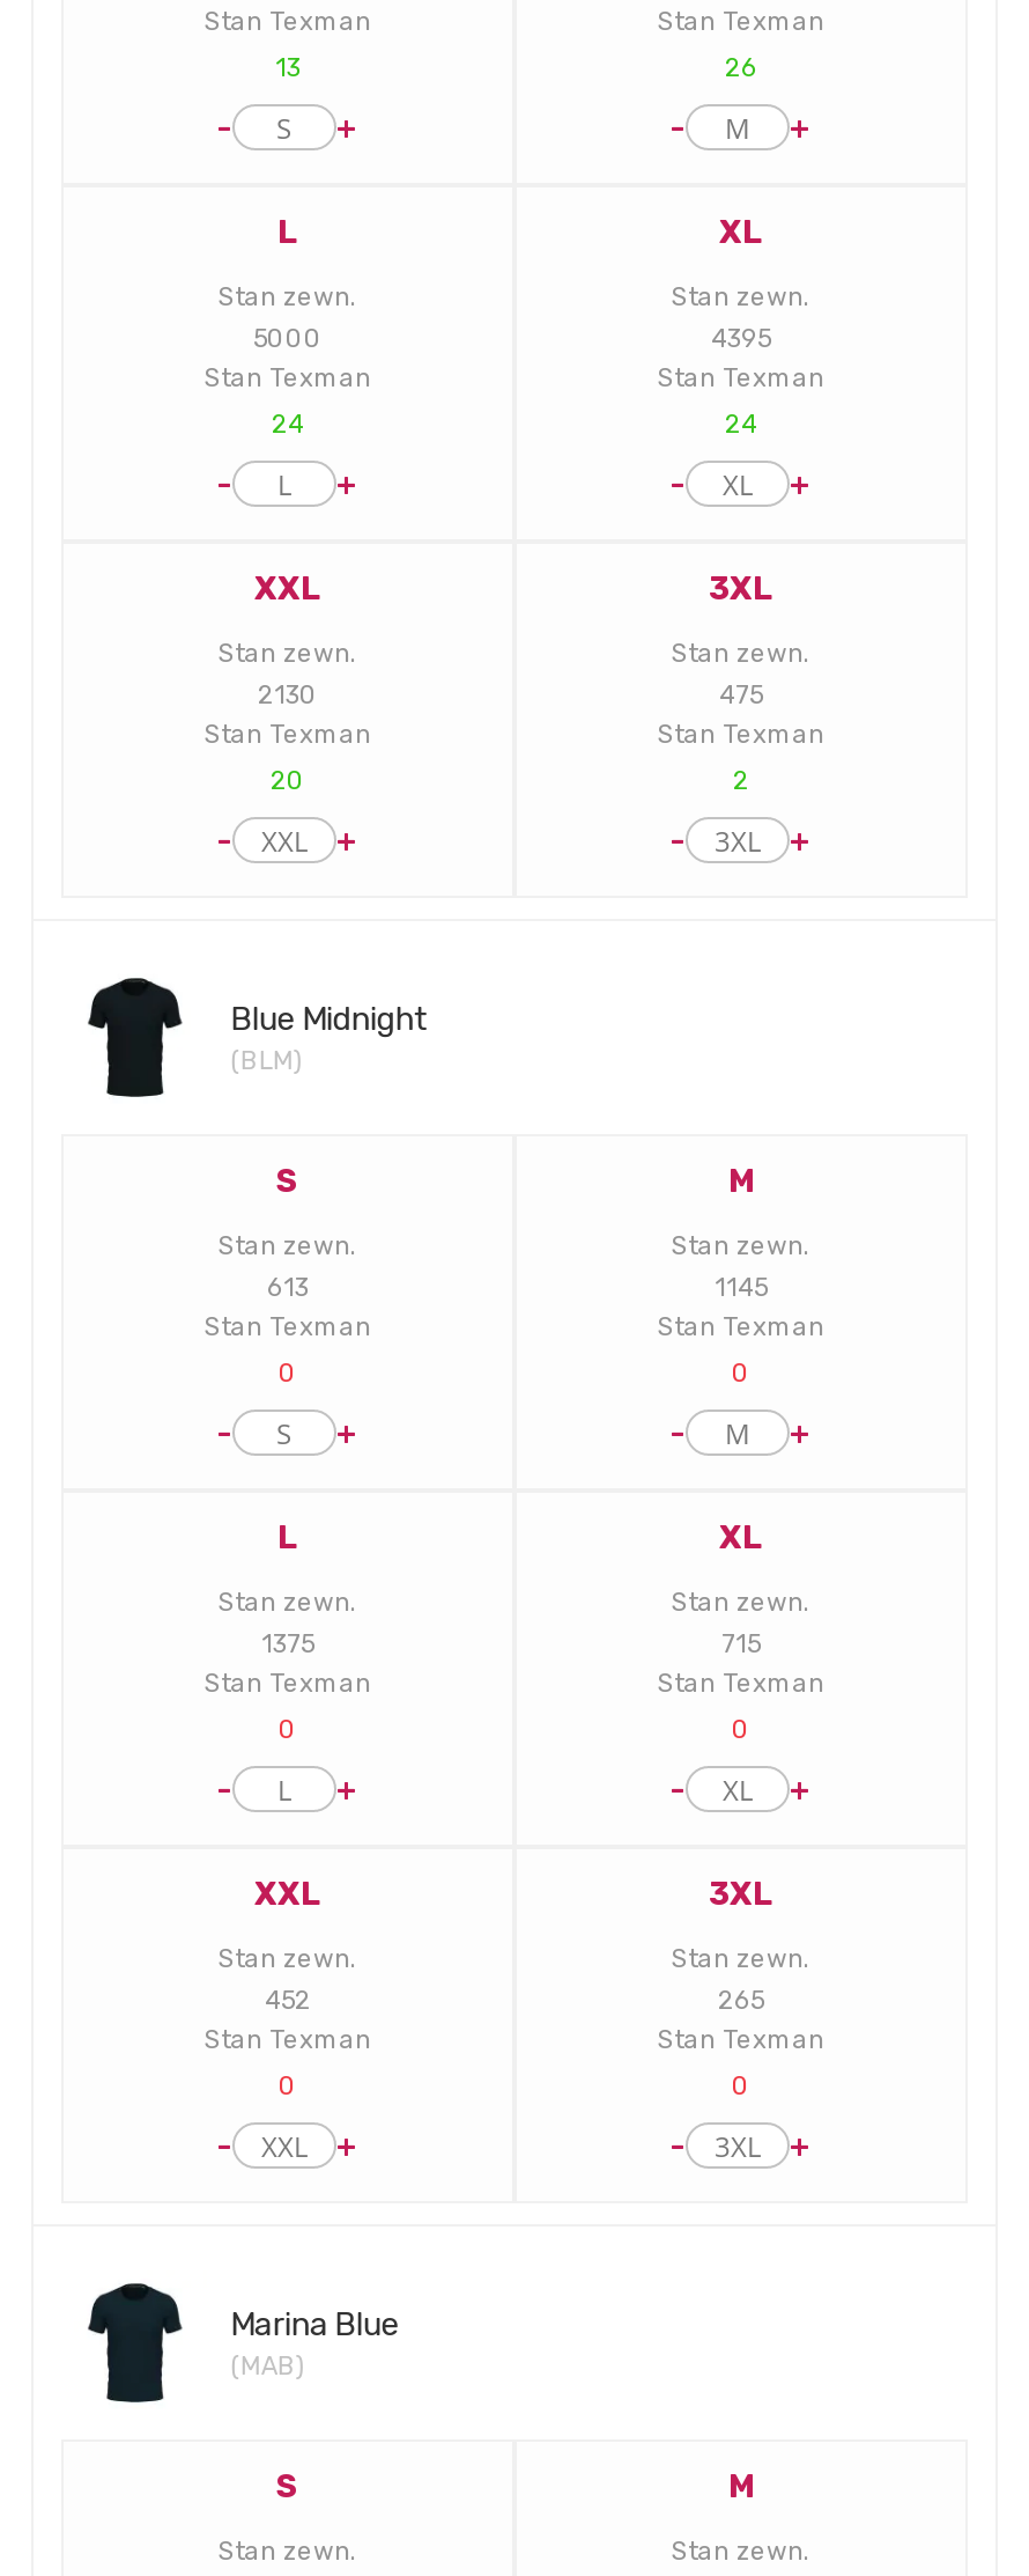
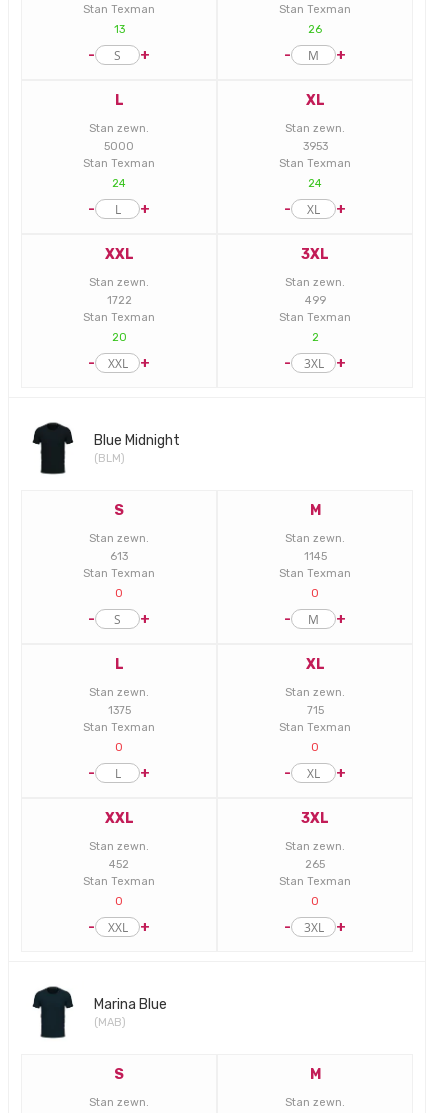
- 4395
+ 3953

- 2130
+ 1722

- 475
+ 499
